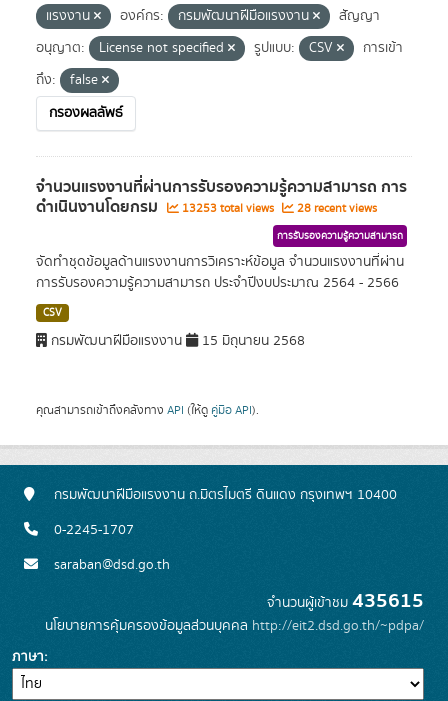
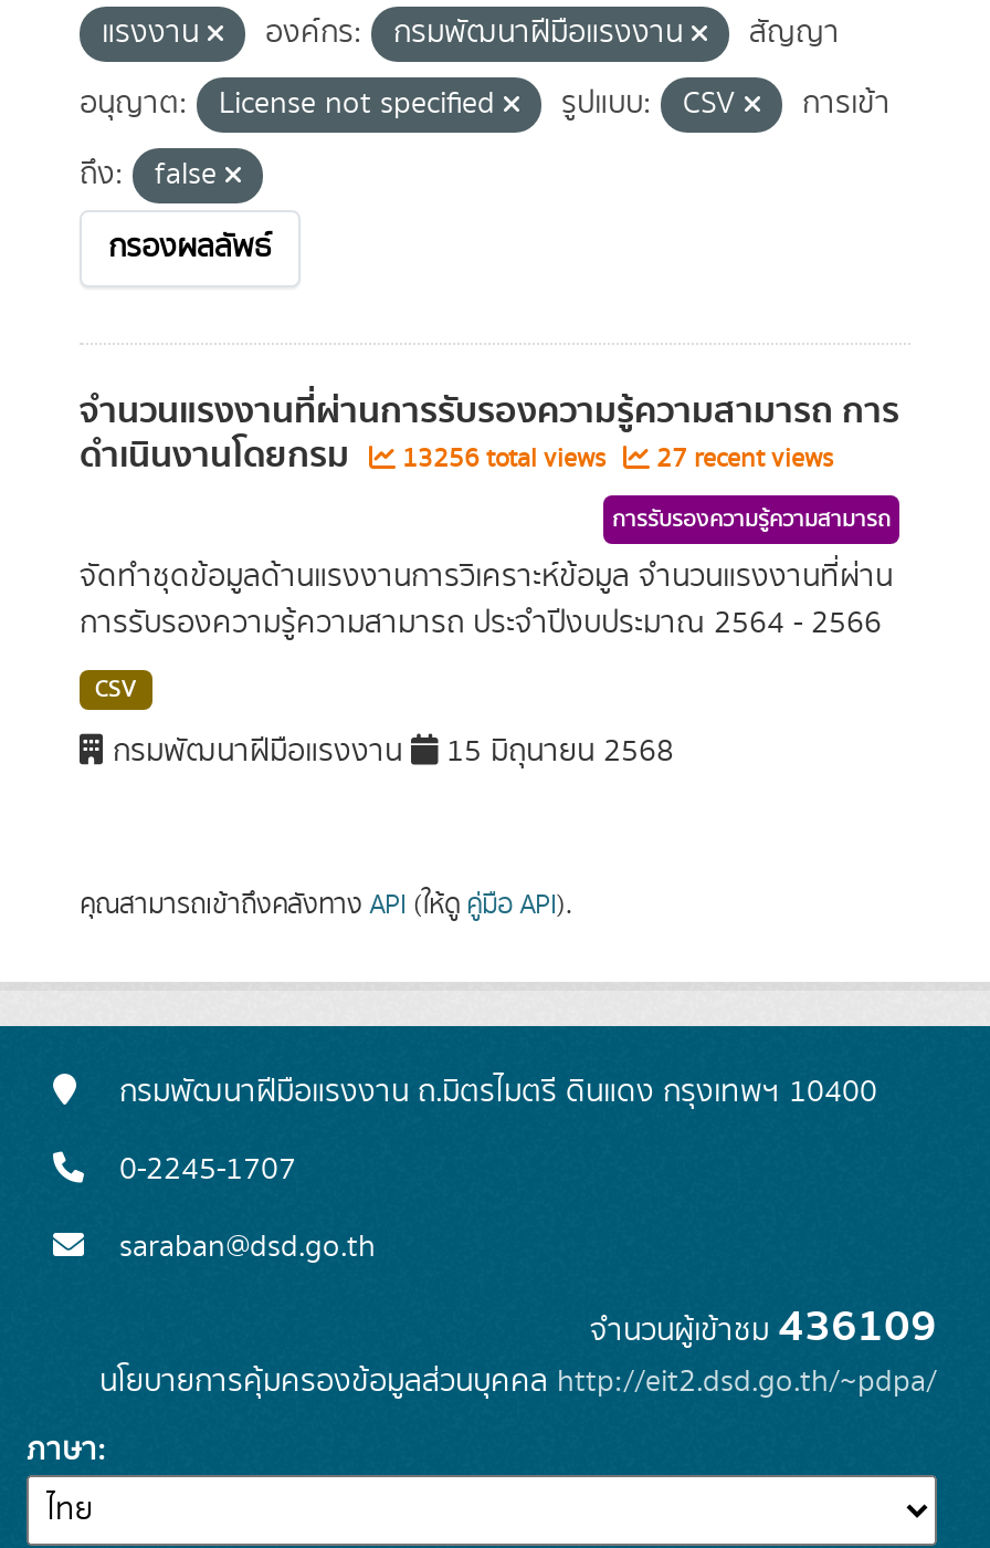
- 13253 total views
+ 13256 total views

- 28 recent views
+ 27 recent views

- จำนวนผู้เข้าชม435615
+ จำนวนผู้เข้าชม436109
